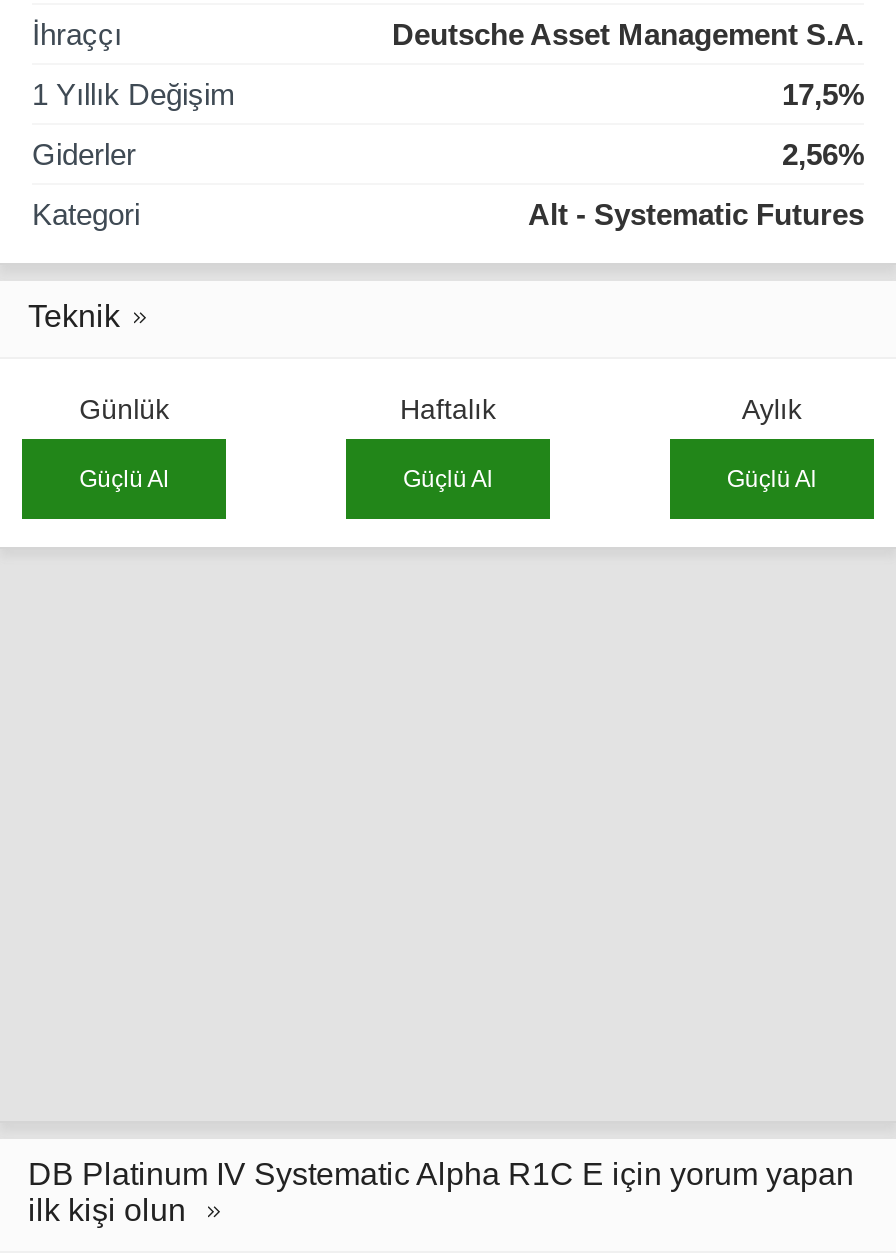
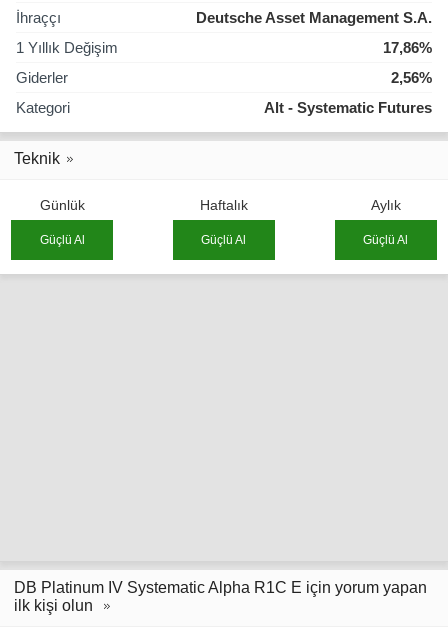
- 17,5%
+ 17,86%
